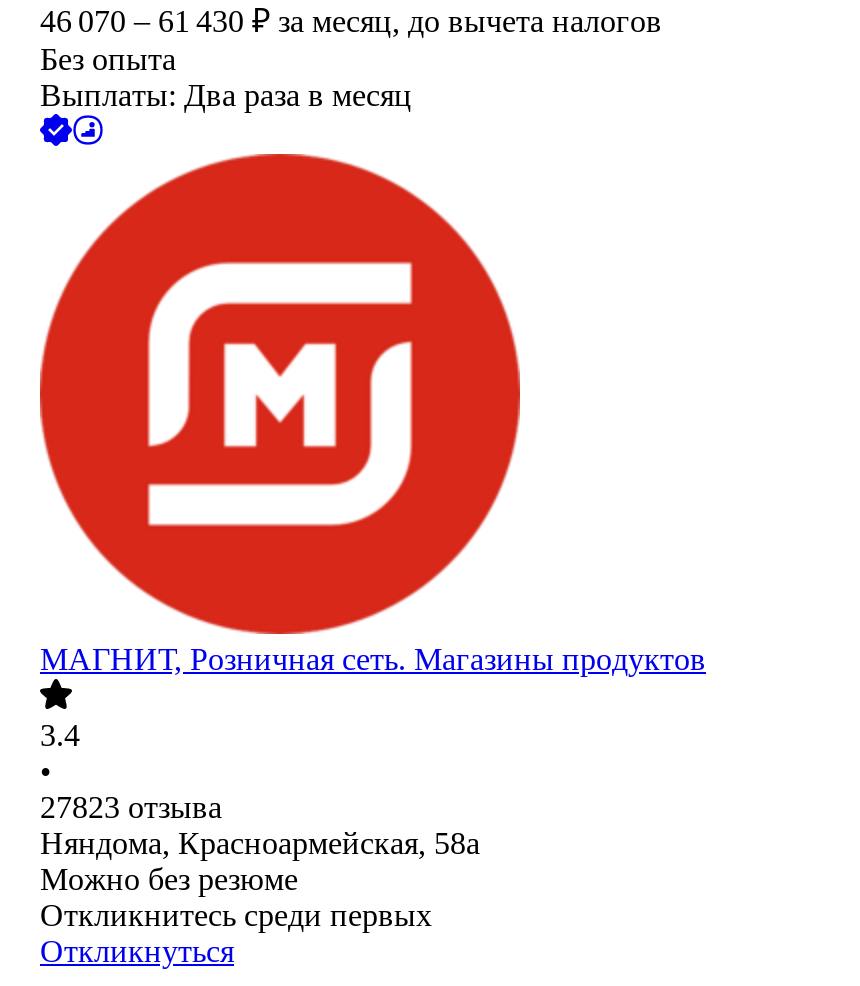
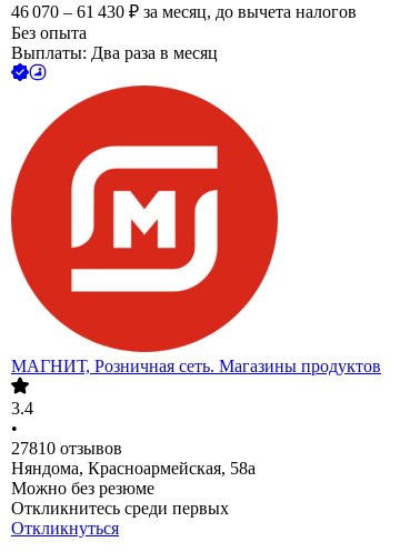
- 27823 отзыва
+ 27810 отзывов
